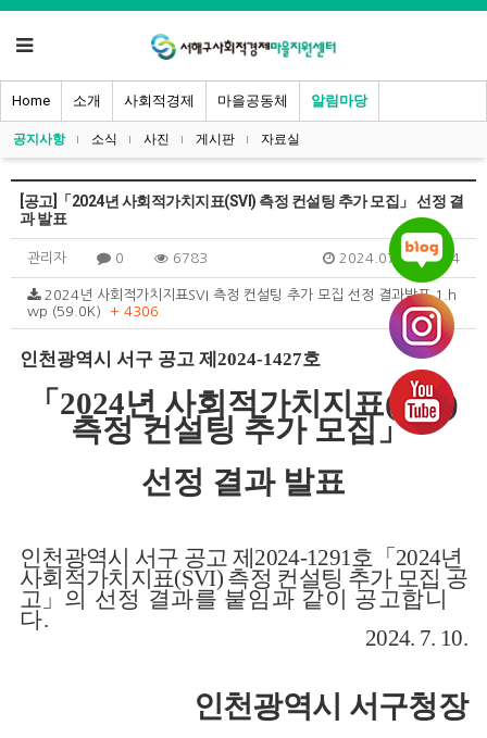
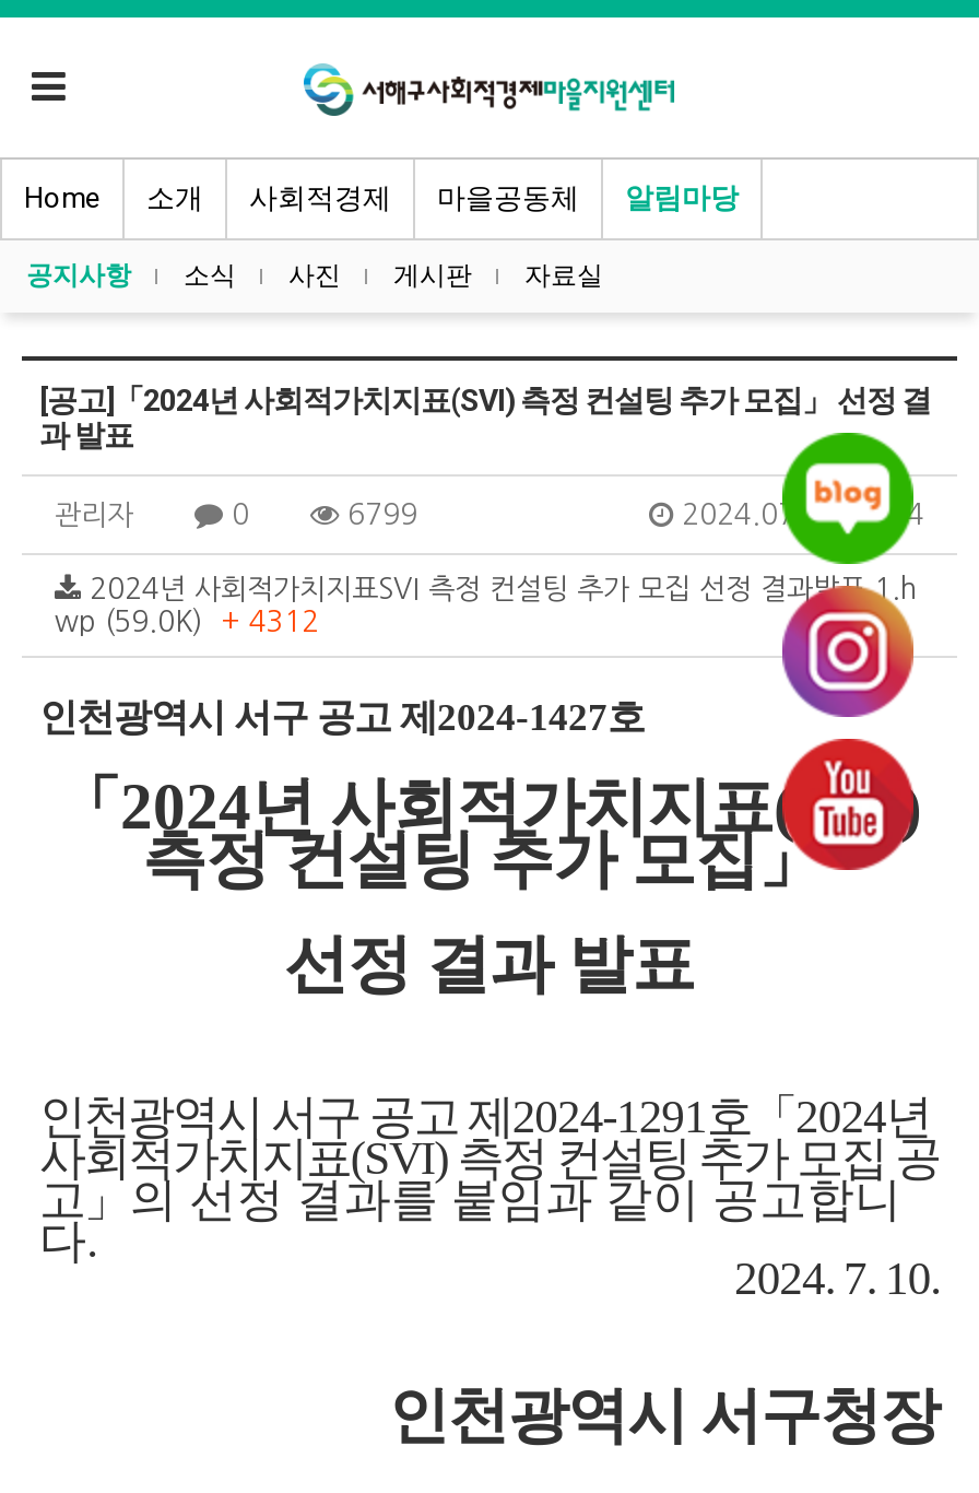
- 6783
+ 6799

- wp (59.0K) + 4306
+ wp (59.0K) + 4312
